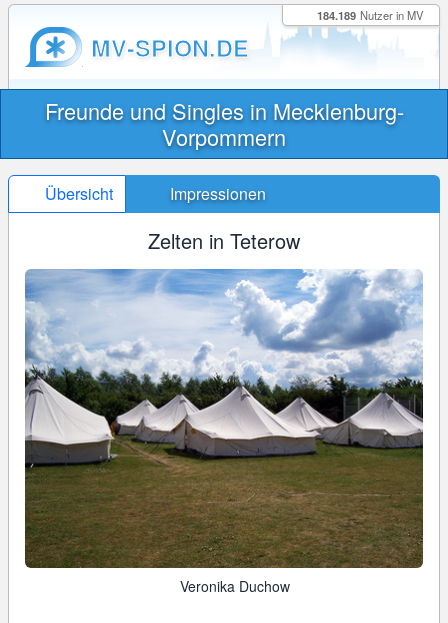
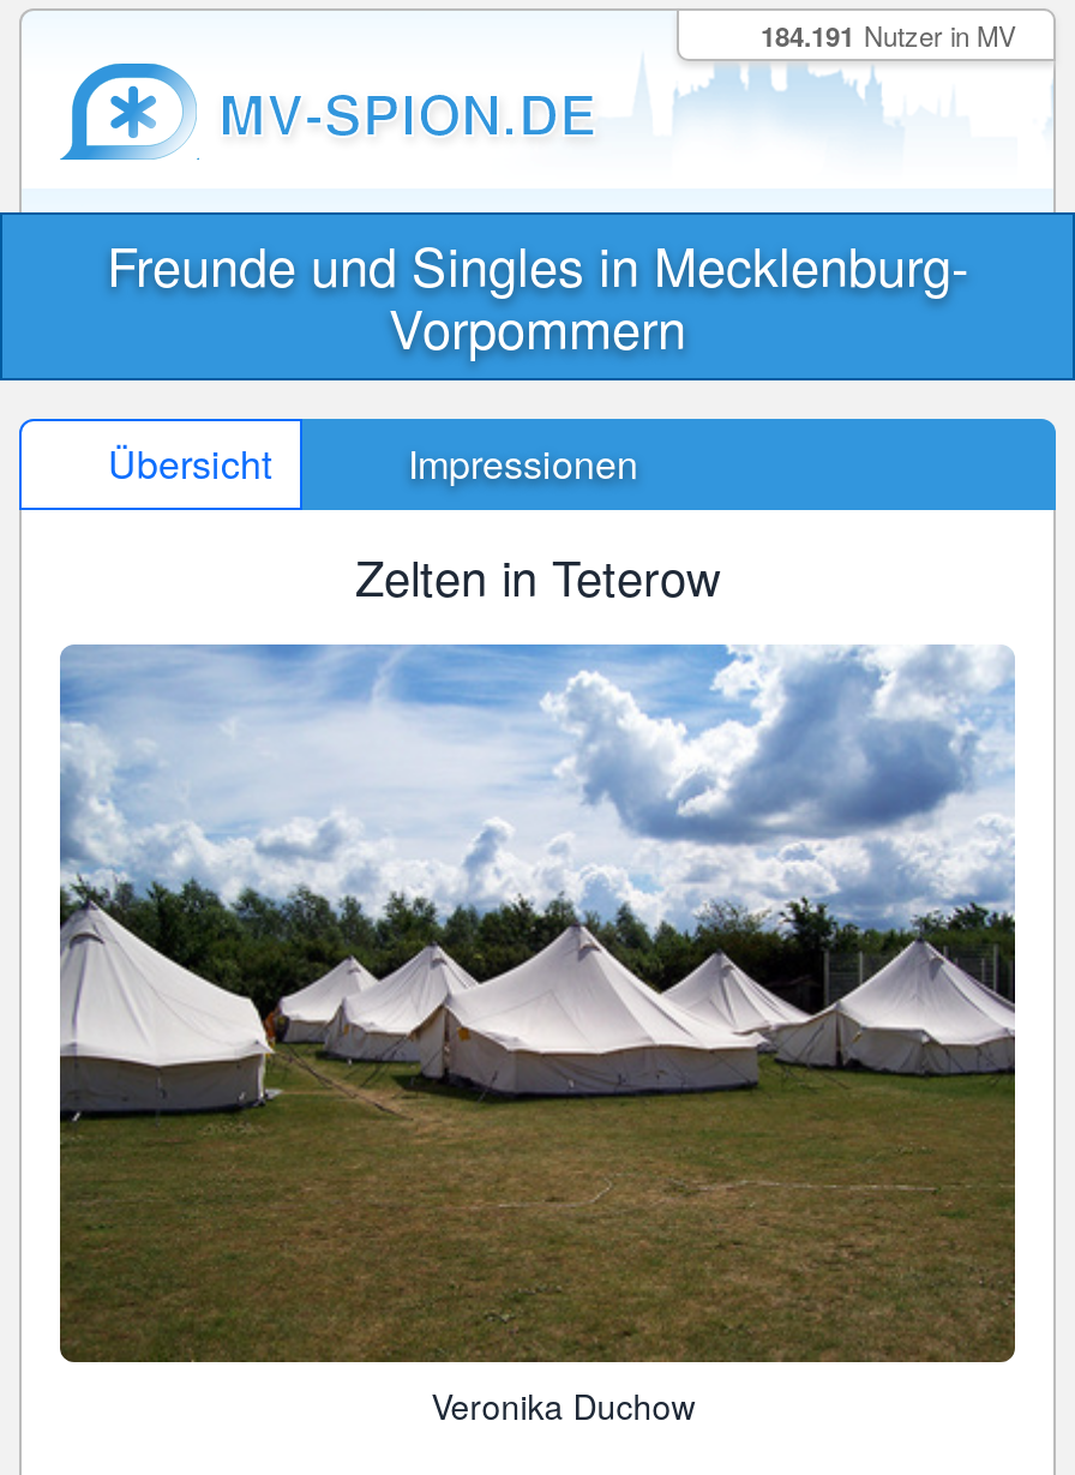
- 184.189 Nutzer in MV
+ 184.191 Nutzer in MV
